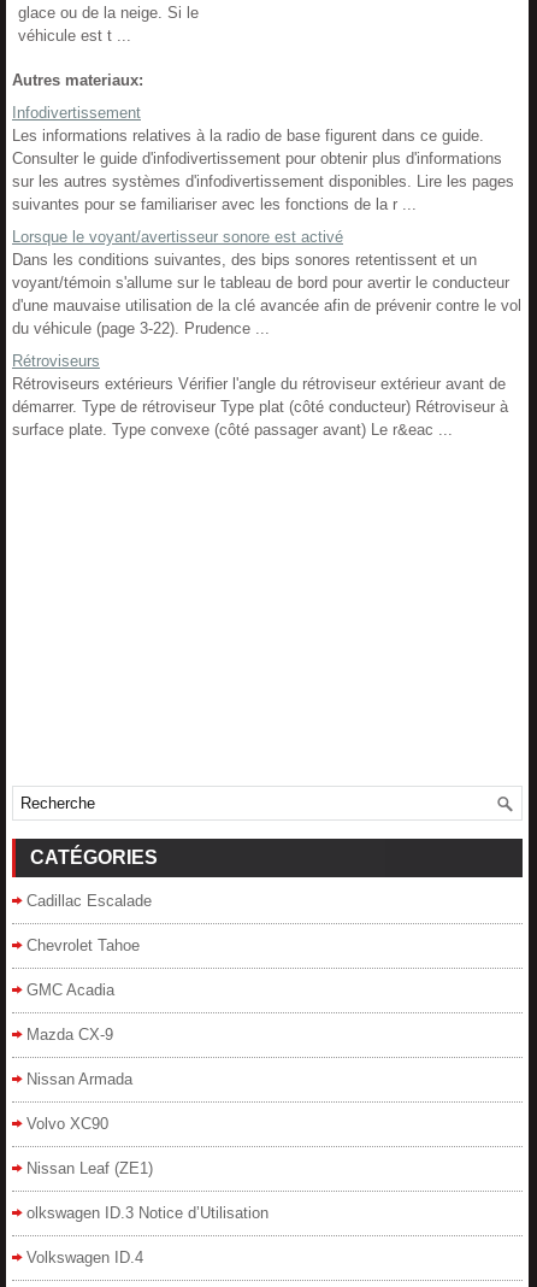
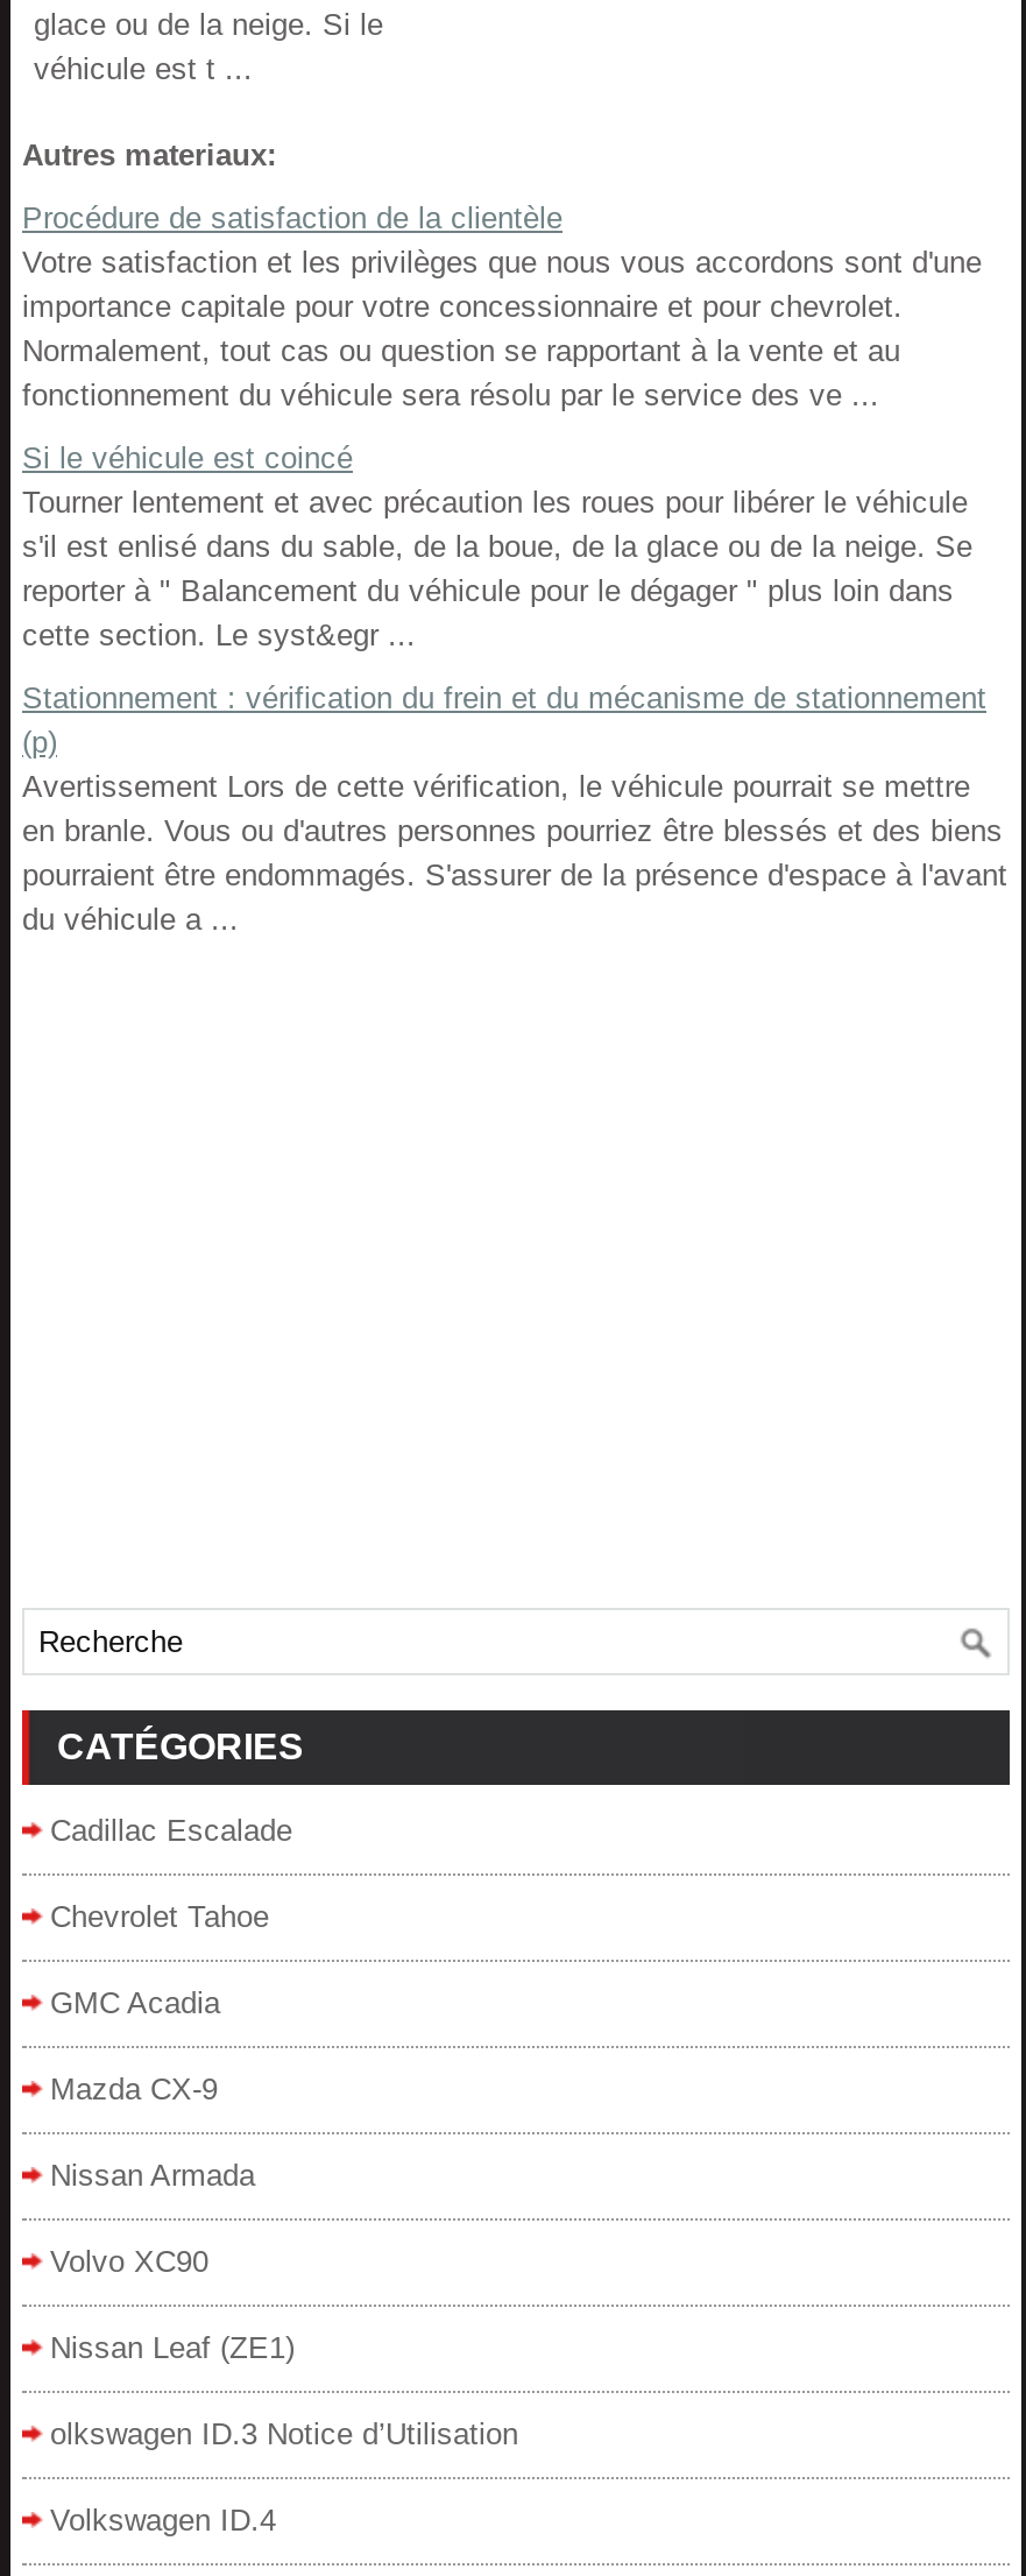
- Infodivertissement
- Les informations relatives à la radio de base figurent dans ce guide.
- Consulter le guide d'infodivertissement pour obtenir plus d'informations
- sur les autres systèmes d'infodivertissement disponibles. Lire les pages
- suivantes pour se familiariser avec les fonctions de la r ...
+ Procédure de satisfaction de la clientèle
+ Votre satisfaction et les privilèges que nous vous accordons sont d'une
+ importance capitale pour votre concessionnaire et pour chevrolet.
+ Normalement, tout cas ou question se rapportant à la vente et au
+ fonctionnement du véhicule sera résolu par le service des ve ...

- Lorsque le voyant/avertisseur sonore est activé
- Dans les conditions suivantes, des bips sonores retentissent et un
- voyant/témoin s'allume sur le tableau de bord pour avertir le conducteur
- d'une mauvaise utilisation de la clé avancée afin de prévenir contre le vol
- du véhicule (page 3-22). Prudence ...
+ Si le véhicule est coincé
+ Tourner lentement et avec précaution les roues pour libérer le véhicule
+ s'il est enlisé dans du sable, de la boue, de la glace ou de la neige. Se
+ reporter à " Balancement du véhicule pour le dégager " plus loin dans
+ cette section. Le syst&egr ...

- Rétroviseurs
- Rétroviseurs extérieurs Vérifier l'angle du rétroviseur extérieur avant de
- démarrer. Type de rétroviseur Type plat (côté conducteur) Rétroviseur à
- surface plate. Type convexe (côté passager avant) Le r&eac ...
+ Stationnement : vérification du frein et du mécanisme de stationnement
+ (p)
+ Avertissement Lors de cette vérification, le véhicule pourrait se mettre
+ en branle. Vous ou d'autres personnes pourriez être blessés et des biens
+ pourraient être endommagés. S'assurer de la présence d'espace à l'avant
+ du véhicule a ...
